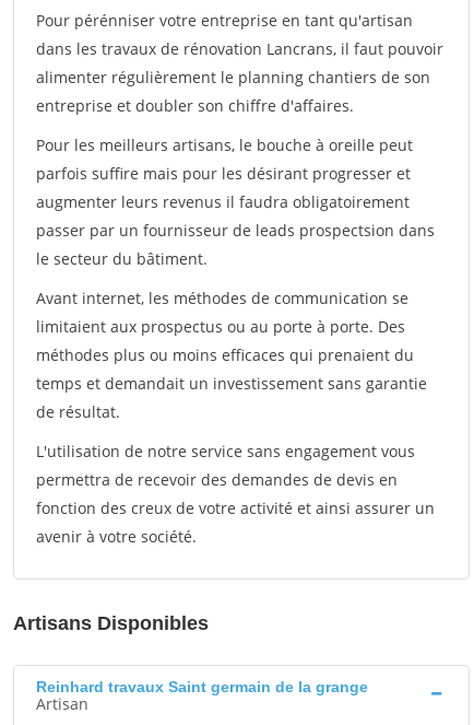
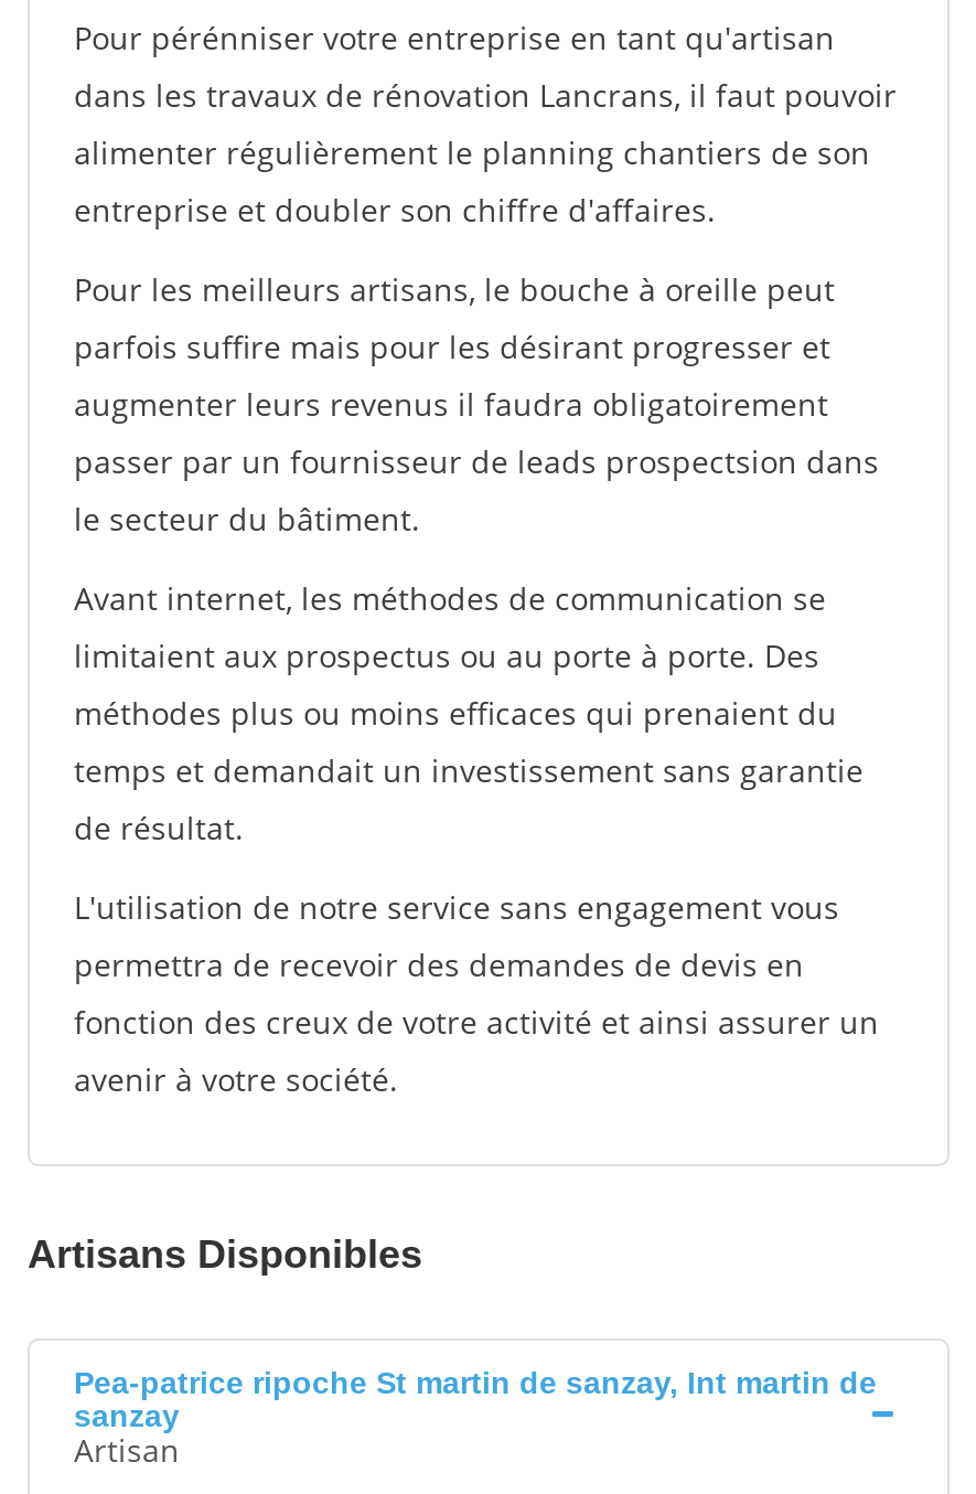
- Reinhard travaux Saint germain de la grange
+ Pea-patrice ripoche St martin de sanzay, Int martin de
+ sanzay
